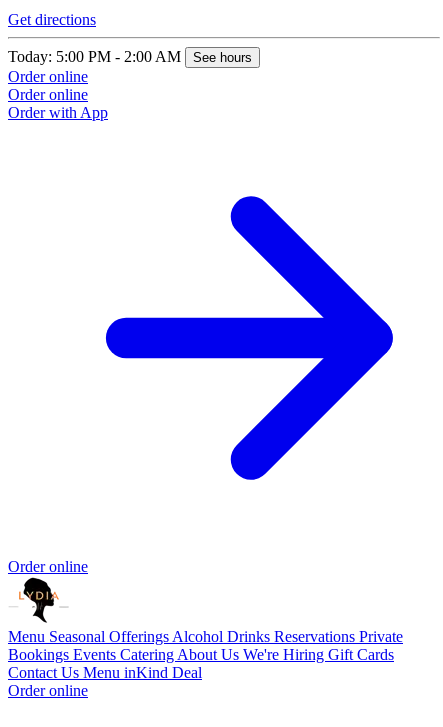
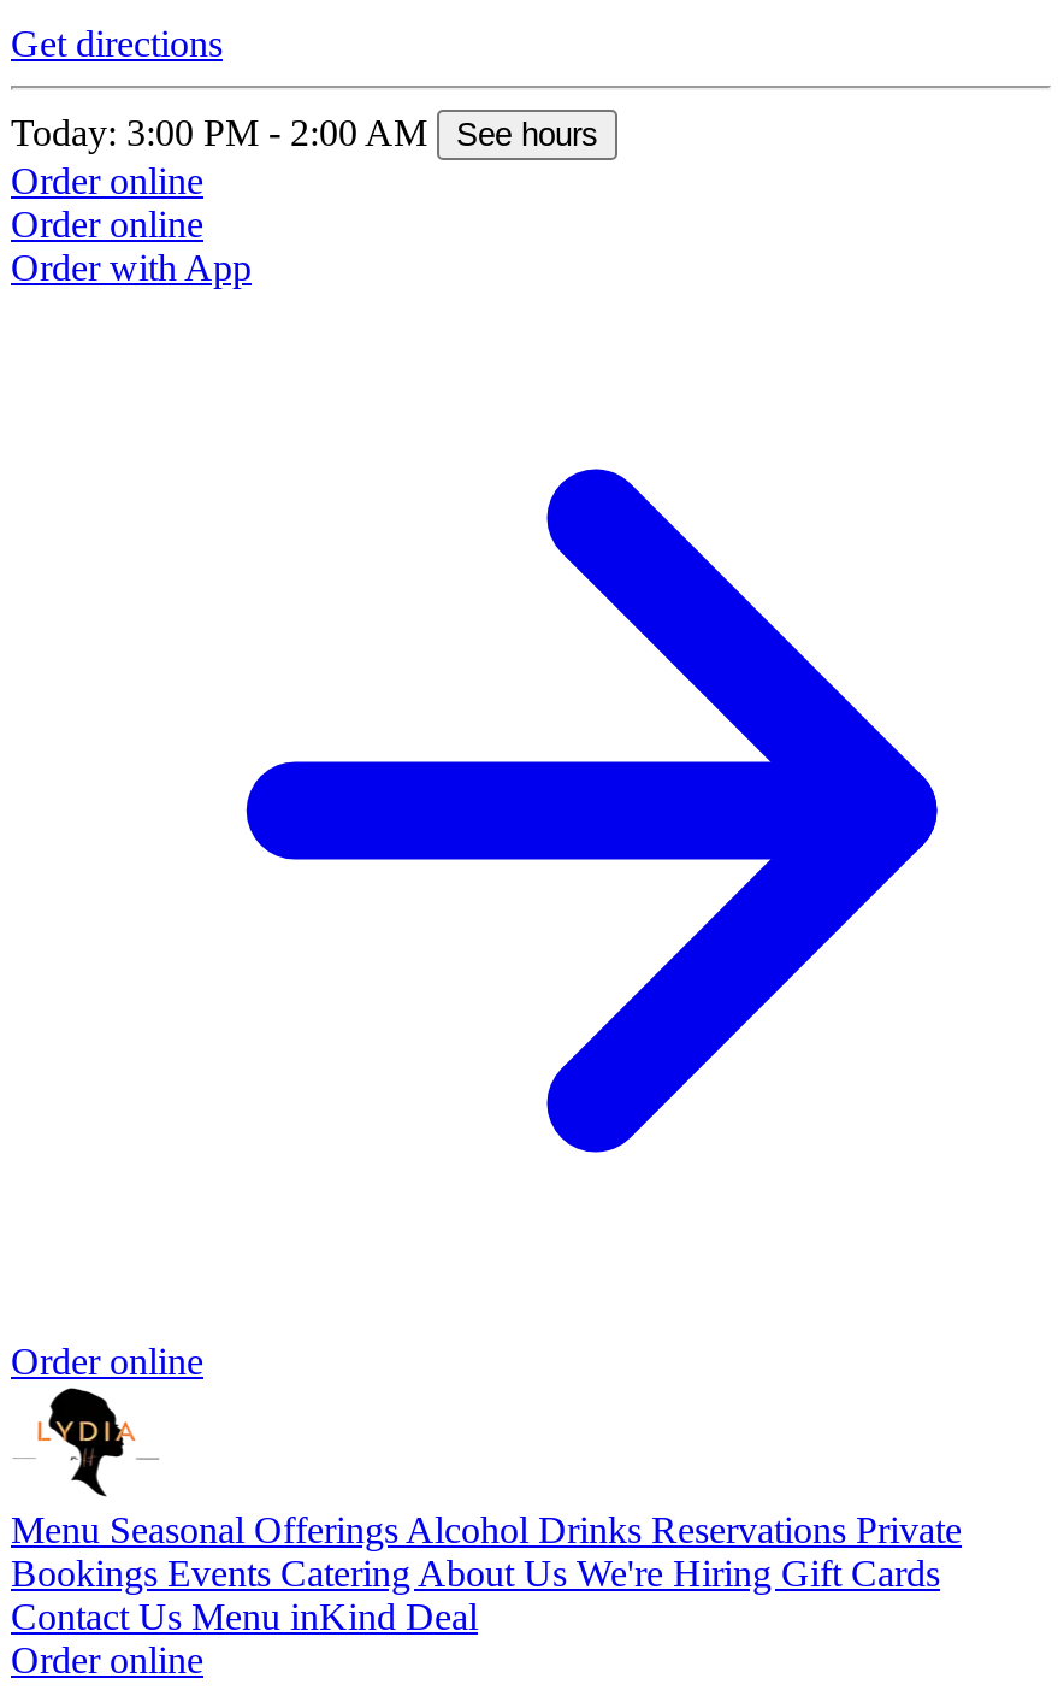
- Today: 5:00 PM - 2:00 AM See hours
+ Today: 3:00 PM - 2:00 AM See hours
